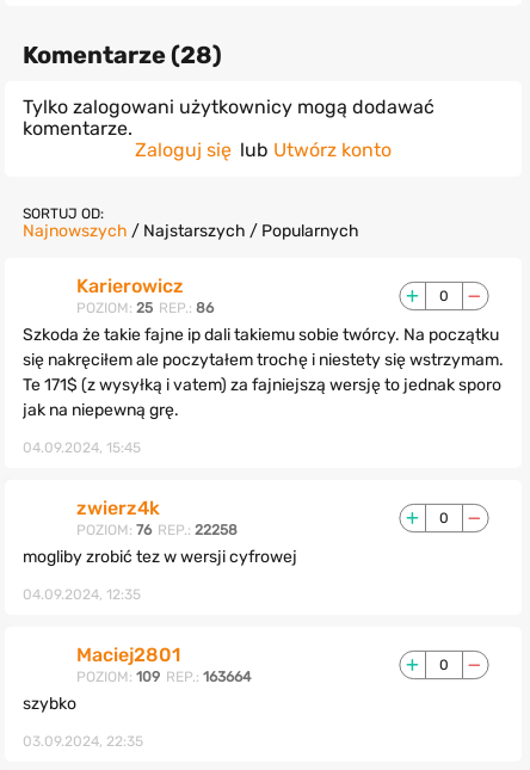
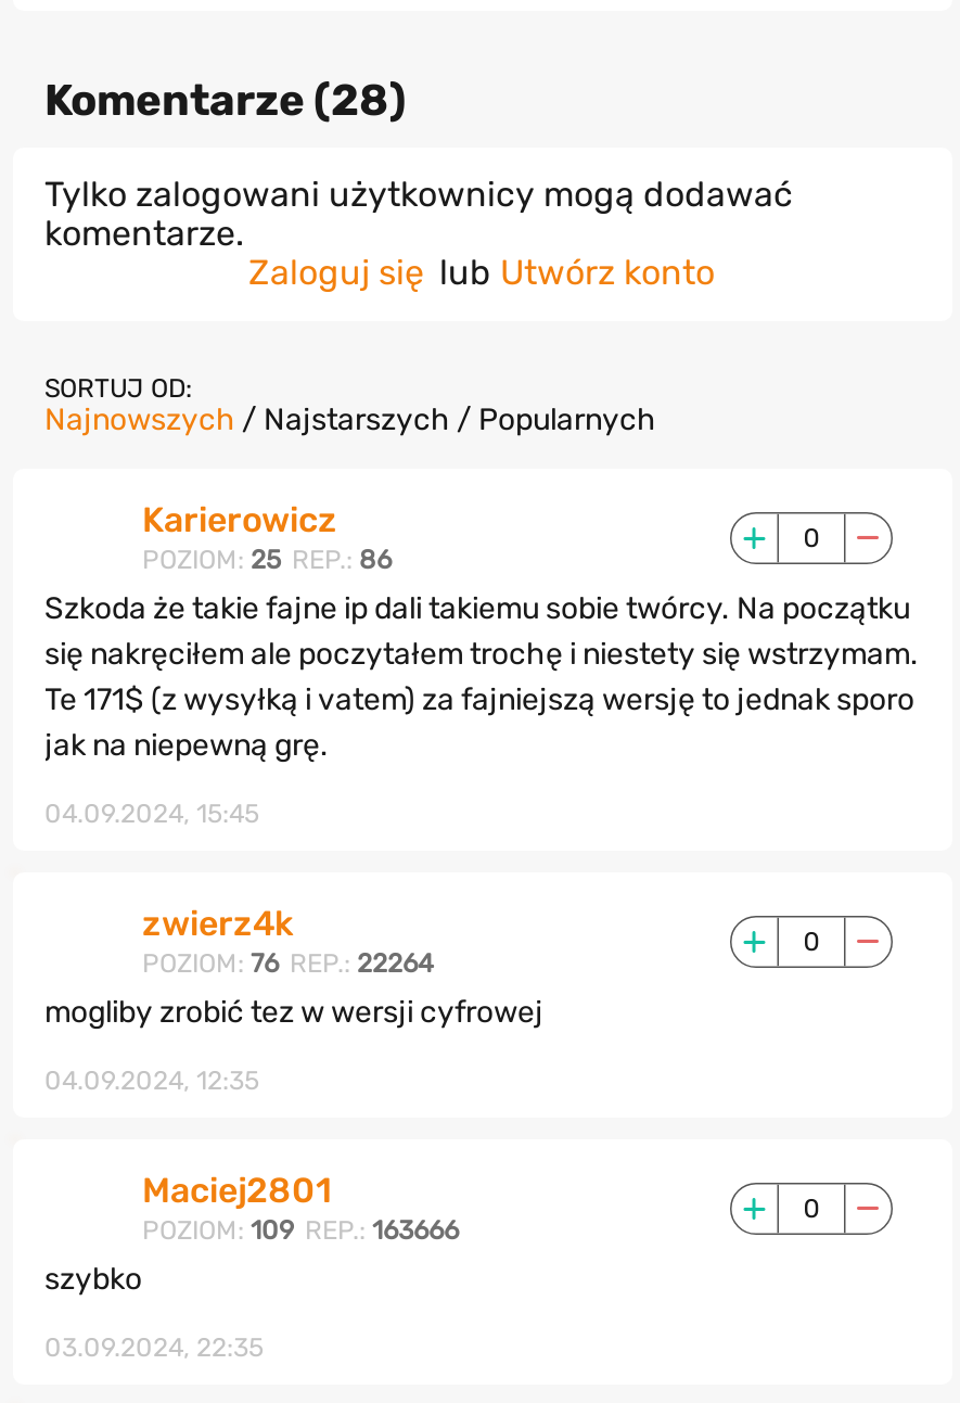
- POZIOM: 76 REP.: 22258
+ POZIOM: 76 REP.: 22264

- POZIOM: 109 REP.: 163664
+ POZIOM: 109 REP.: 163666
